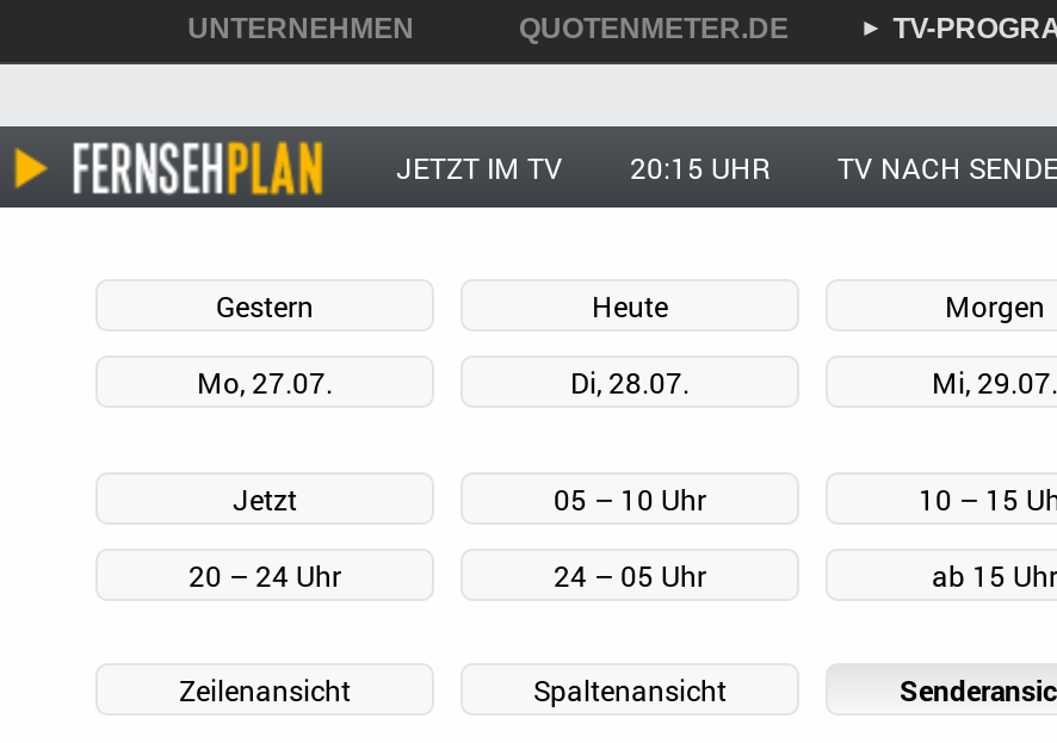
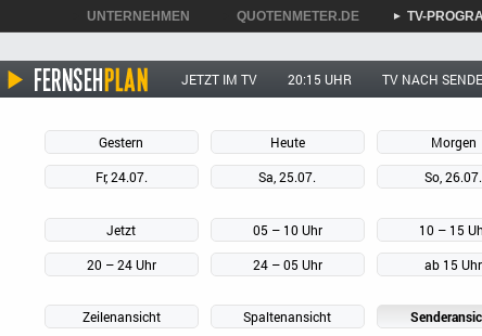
- Mo, 27.07.
- Di, 28.07.
- Mi, 29.07.
+ Fr, 24.07.
+ Sa, 25.07.
+ So, 26.07.
